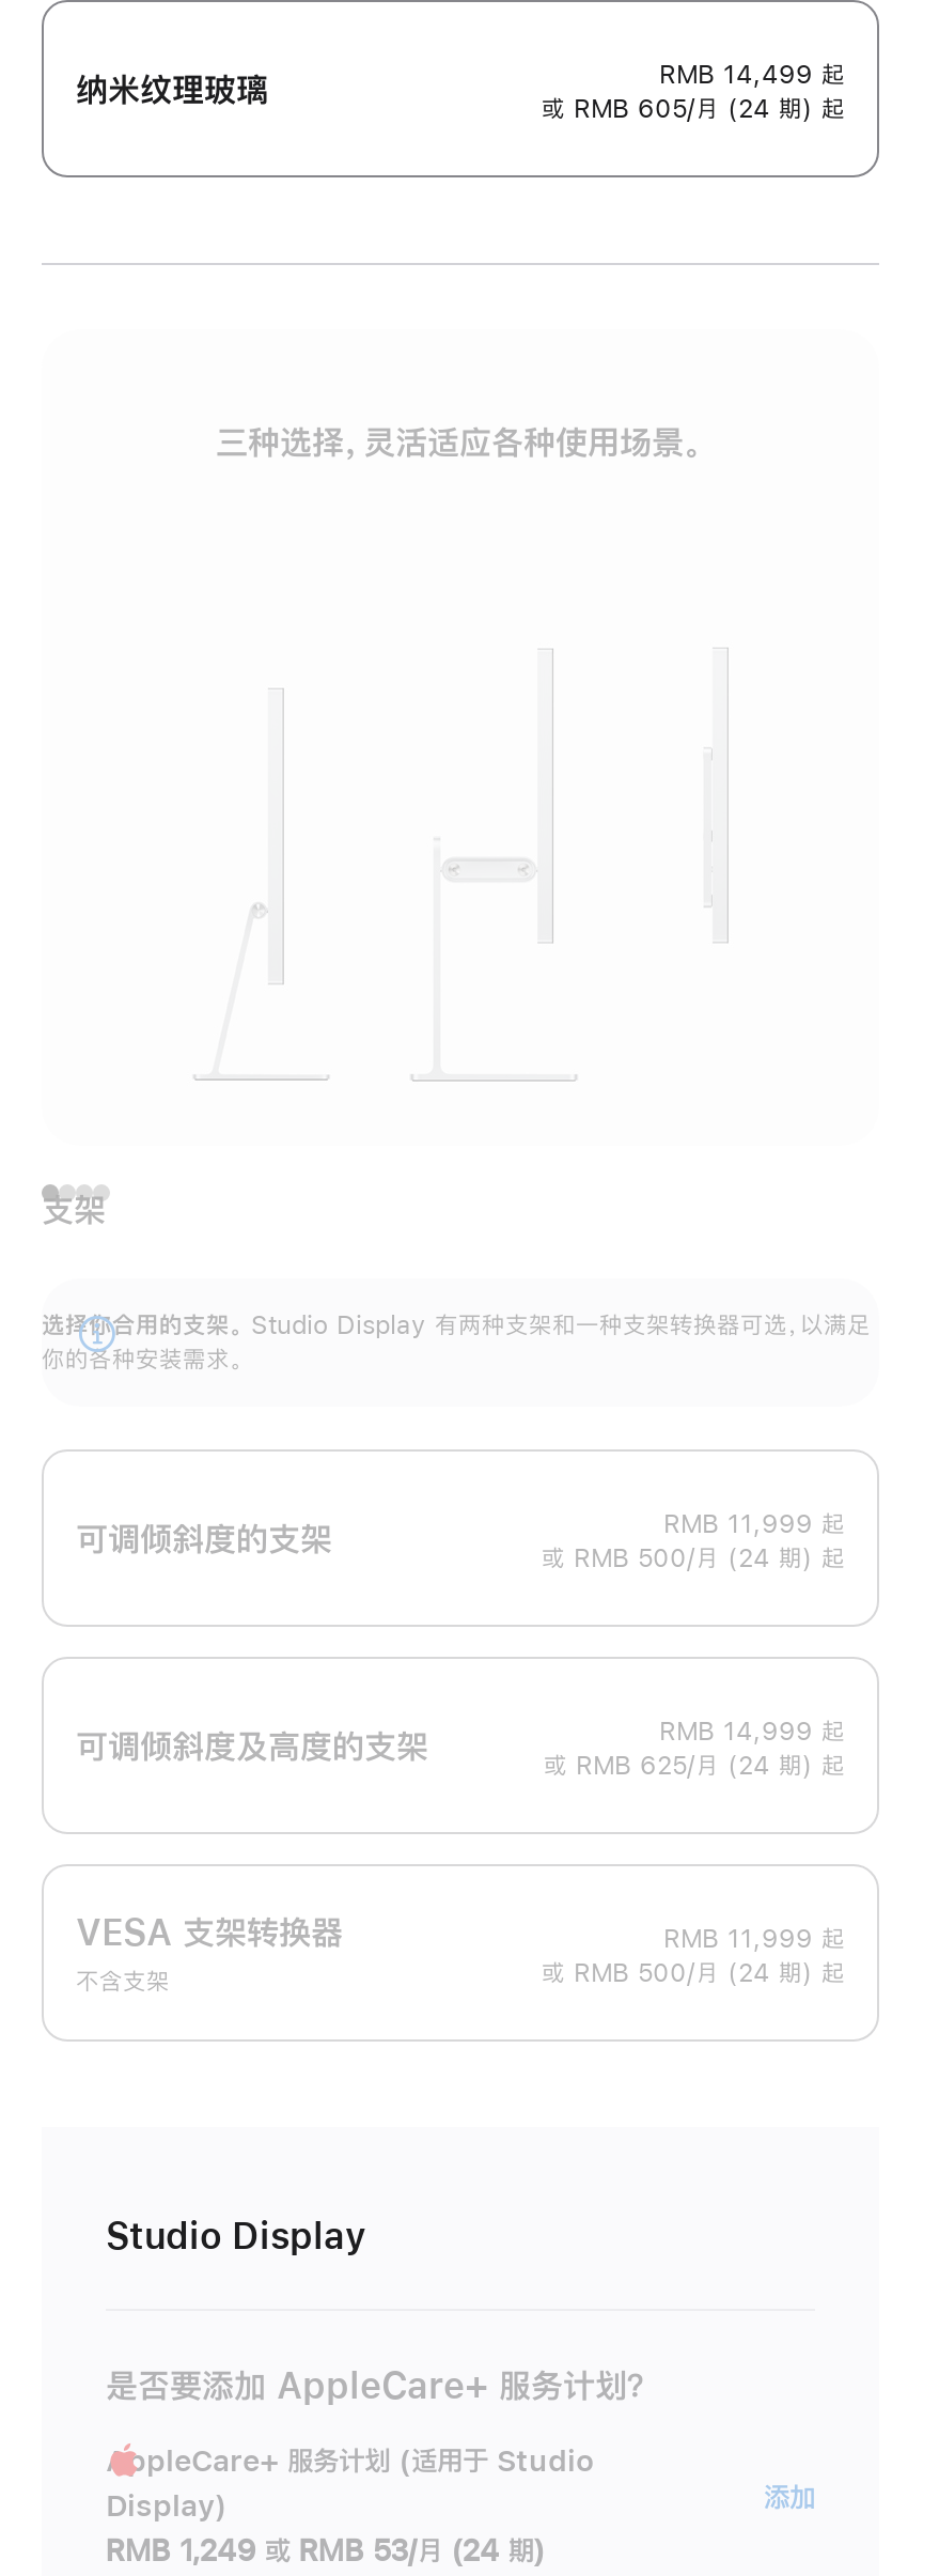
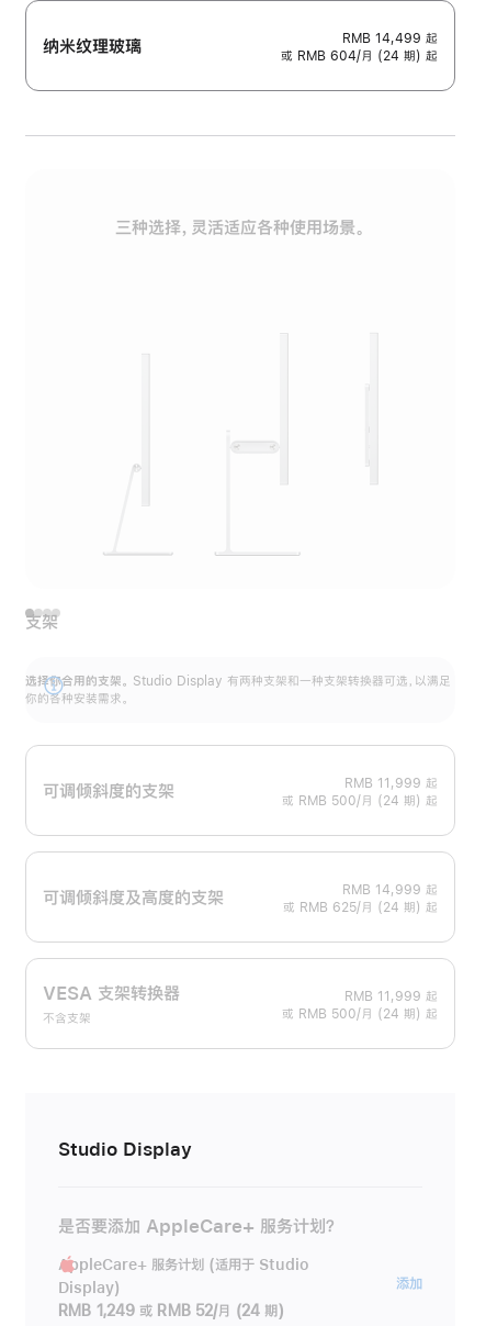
- 或 RMB 605/月 (24 期) 起
+ 或 RMB 604/月 (24 期) 起

- RMB 1,249 或 RMB 53/月 (24 期)
+ RMB 1,249 或 RMB 52/月 (24 期)
